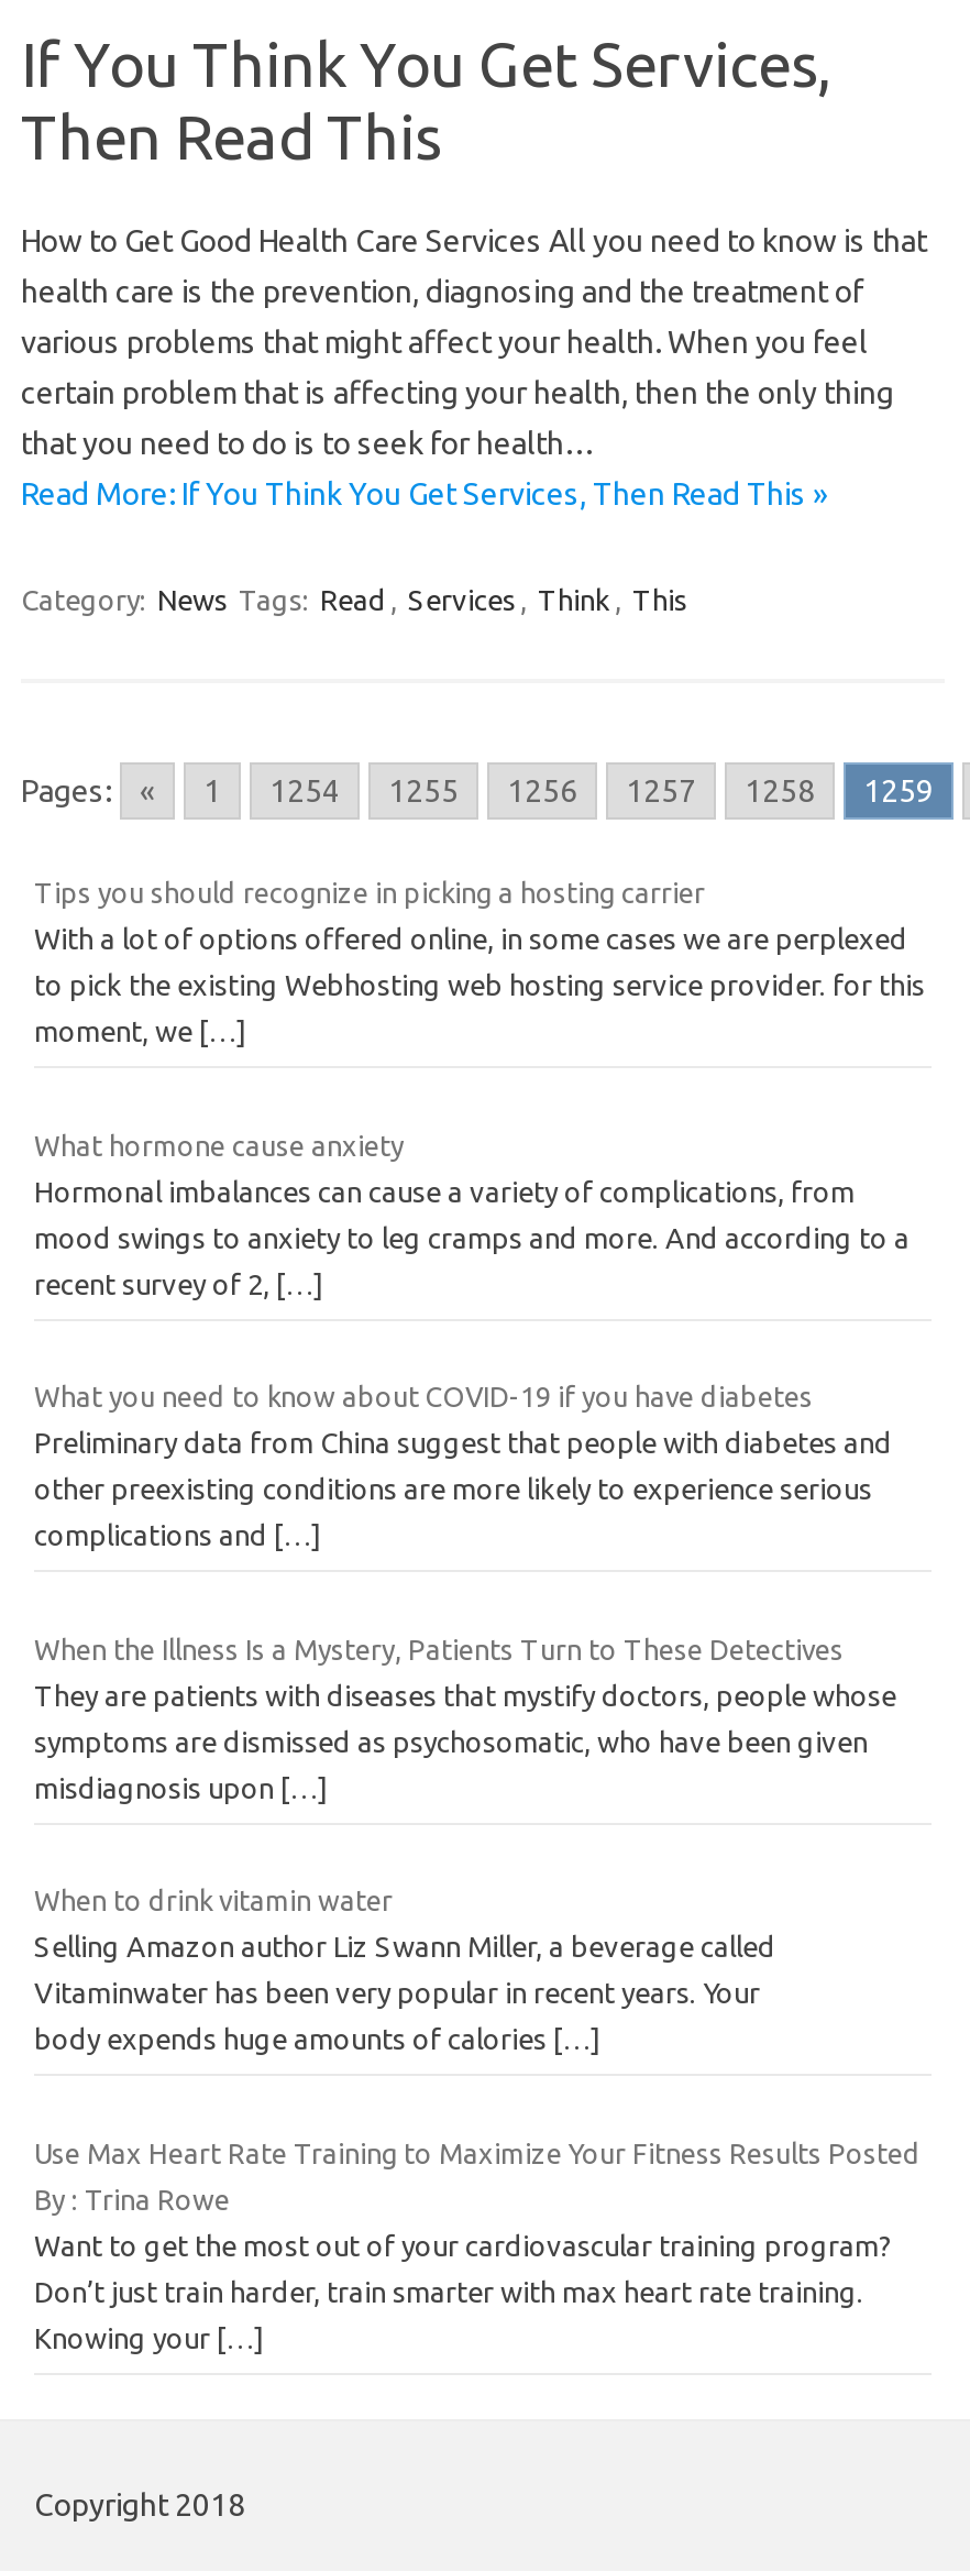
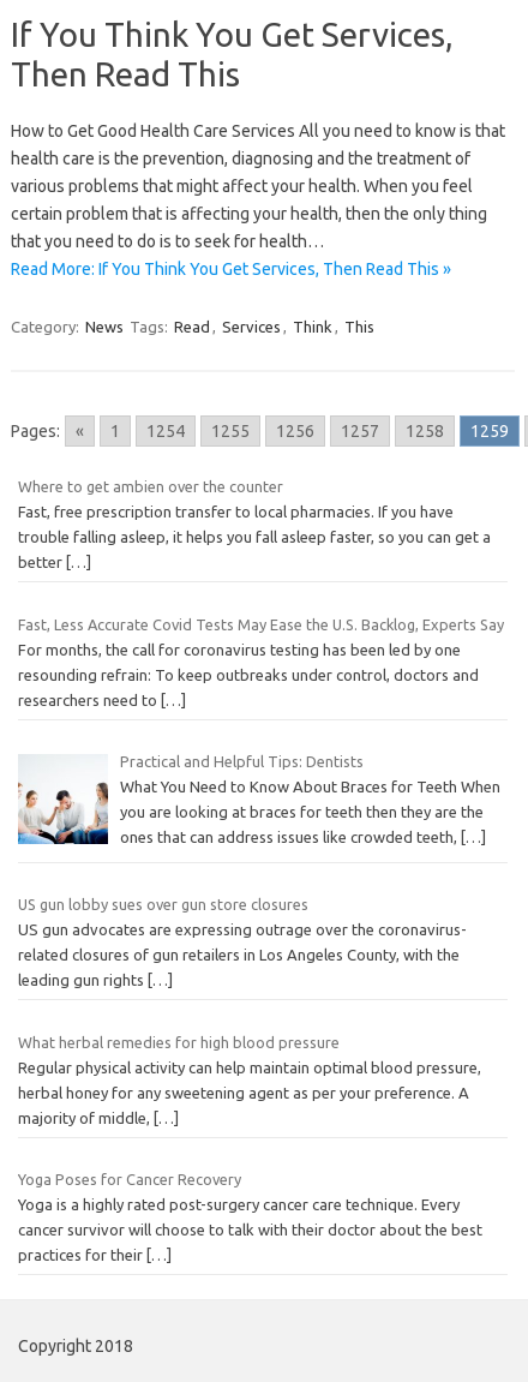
- Tips you should recognize in picking a hosting carrier
- With a lot of options offered online, in some cases we are perplexed
- to pick the existing Webhosting web hosting service provider. for this
- moment, we […]
+ Where to get ambien over the counter
+ Fast, free prescription transfer to local pharmacies. If you have
+ trouble falling asleep, it helps you fall asleep faster, so you can get a
+ better […]

- What hormone cause anxiety
- Hormonal imbalances can cause a variety of complications, from
- mood swings to anxiety to leg cramps and more. And according to a
- recent survey of 2, […]
+ Fast, Less Accurate Covid Tests May Ease the U.S. Backlog, Experts Say
+ For months, the call for coronavirus testing has been led by one
+ resounding refrain: To keep outbreaks under control, doctors and
+ researchers need to […]

- What you need to know about COVID-19 if you have diabetes
- Preliminary data from China suggest that people with diabetes and
- other preexisting conditions are more likely to experience serious
- complications and […]
+ Practical and Helpful Tips: Dentists
+ What You Need to Know About Braces for Teeth When
+ you are looking at braces for teeth then they are the
+ ones that can address issues like crowded teeth, […]

- When the Illness Is a Mystery, Patients Turn to These Detectives
- They are patients with diseases that mystify doctors, people whose
- symptoms are dismissed as psychosomatic, who have been given
- misdiagnosis upon […]
+ US gun lobby sues over gun store closures
+ US gun advocates are expressing outrage over the coronavirus-
+ related closures of gun retailers in Los Angeles County, with the
+ leading gun rights […]

- When to drink vitamin water
- Selling Amazon author Liz Swann Miller, a beverage called
- Vitaminwater has been very popular in recent years. Your
- body expends huge amounts of calories […]
+ What herbal remedies for high blood pressure
+ Regular physical activity can help maintain optimal blood pressure,
+ herbal honey for any sweetening agent as per your preference. A
+ majority of middle, […]

- Use Max Heart Rate Training to Maximize Your Fitness Results Posted
- By : Trina Rowe
- Want to get the most out of your cardiovascular training program?
- Don’t just train harder, train smarter with max heart rate training.
- Knowing your […]
+ Yoga Poses for Cancer Recovery
+ Yoga is a highly rated post-surgery cancer care technique. Every
+ cancer survivor will choose to talk with their doctor about the best
+ practices for their […]
